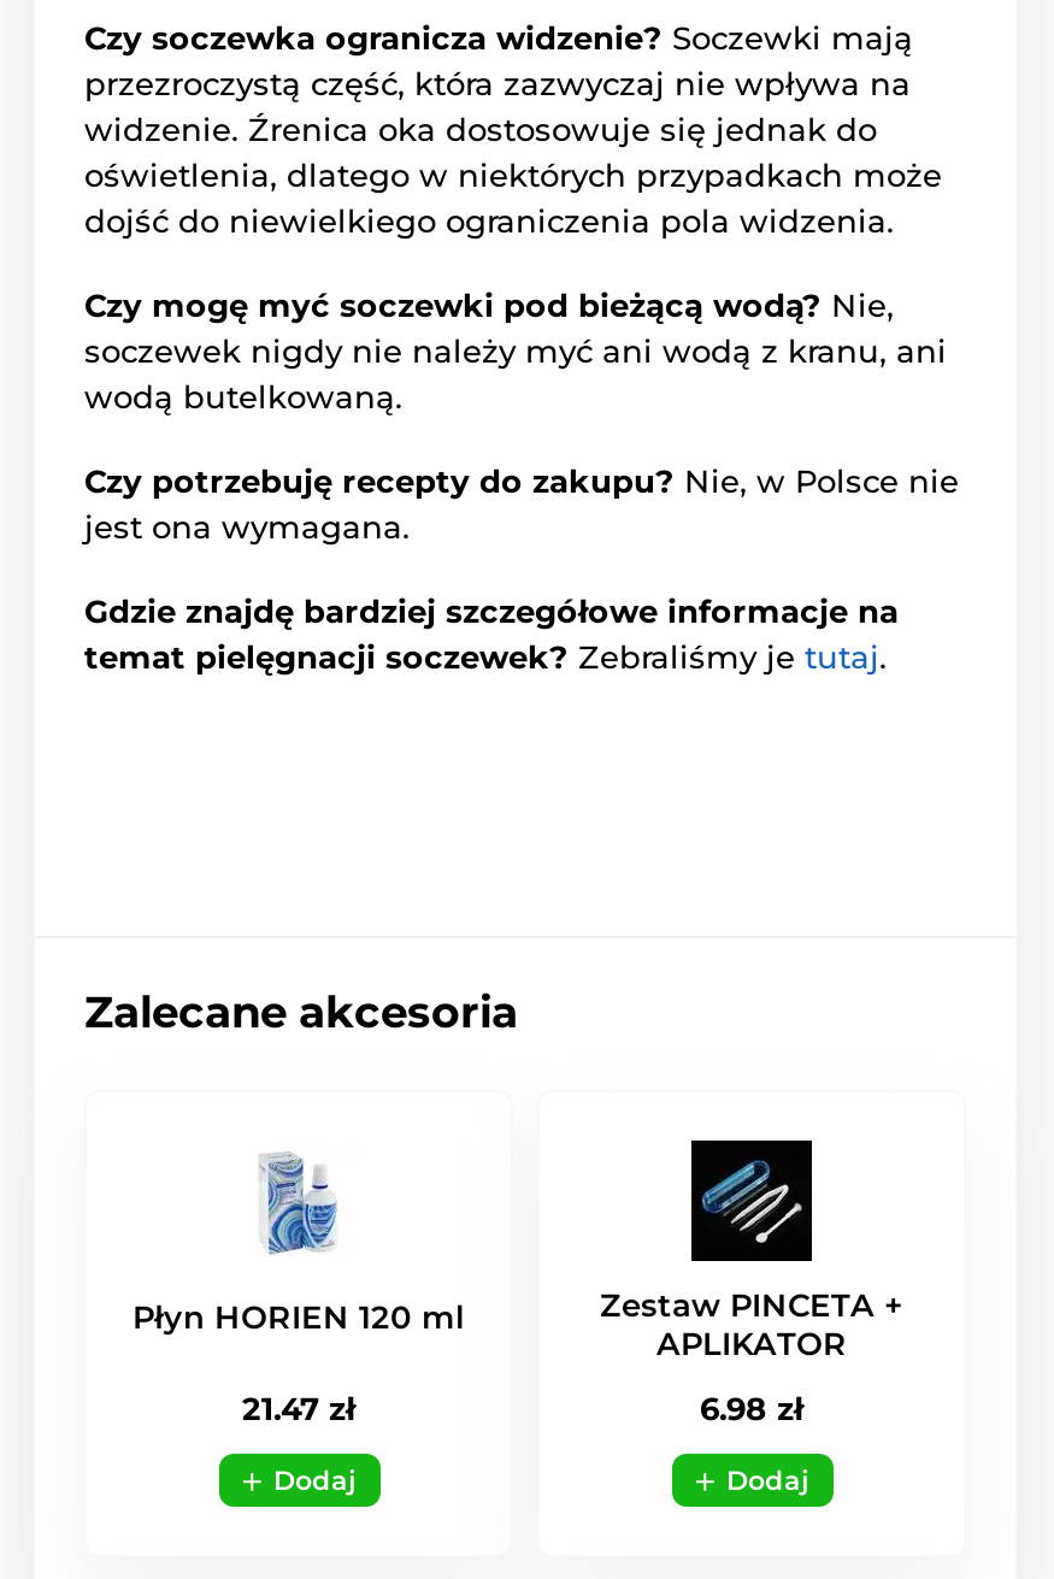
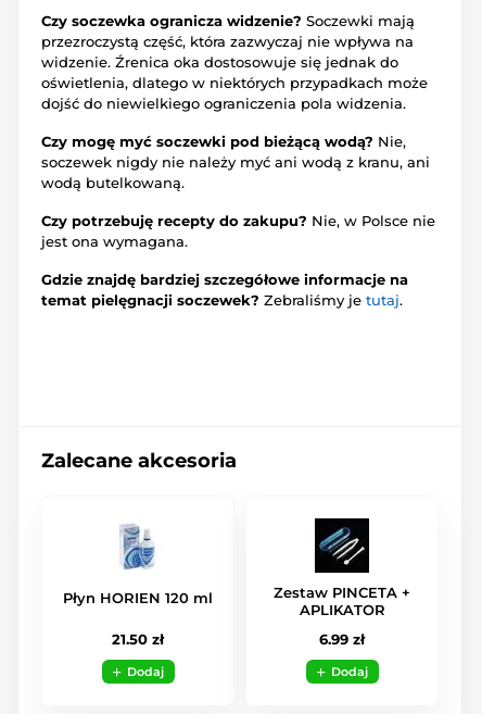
- 21.47 zł
+ 21.50 zł

- 6.98 zł
+ 6.99 zł
